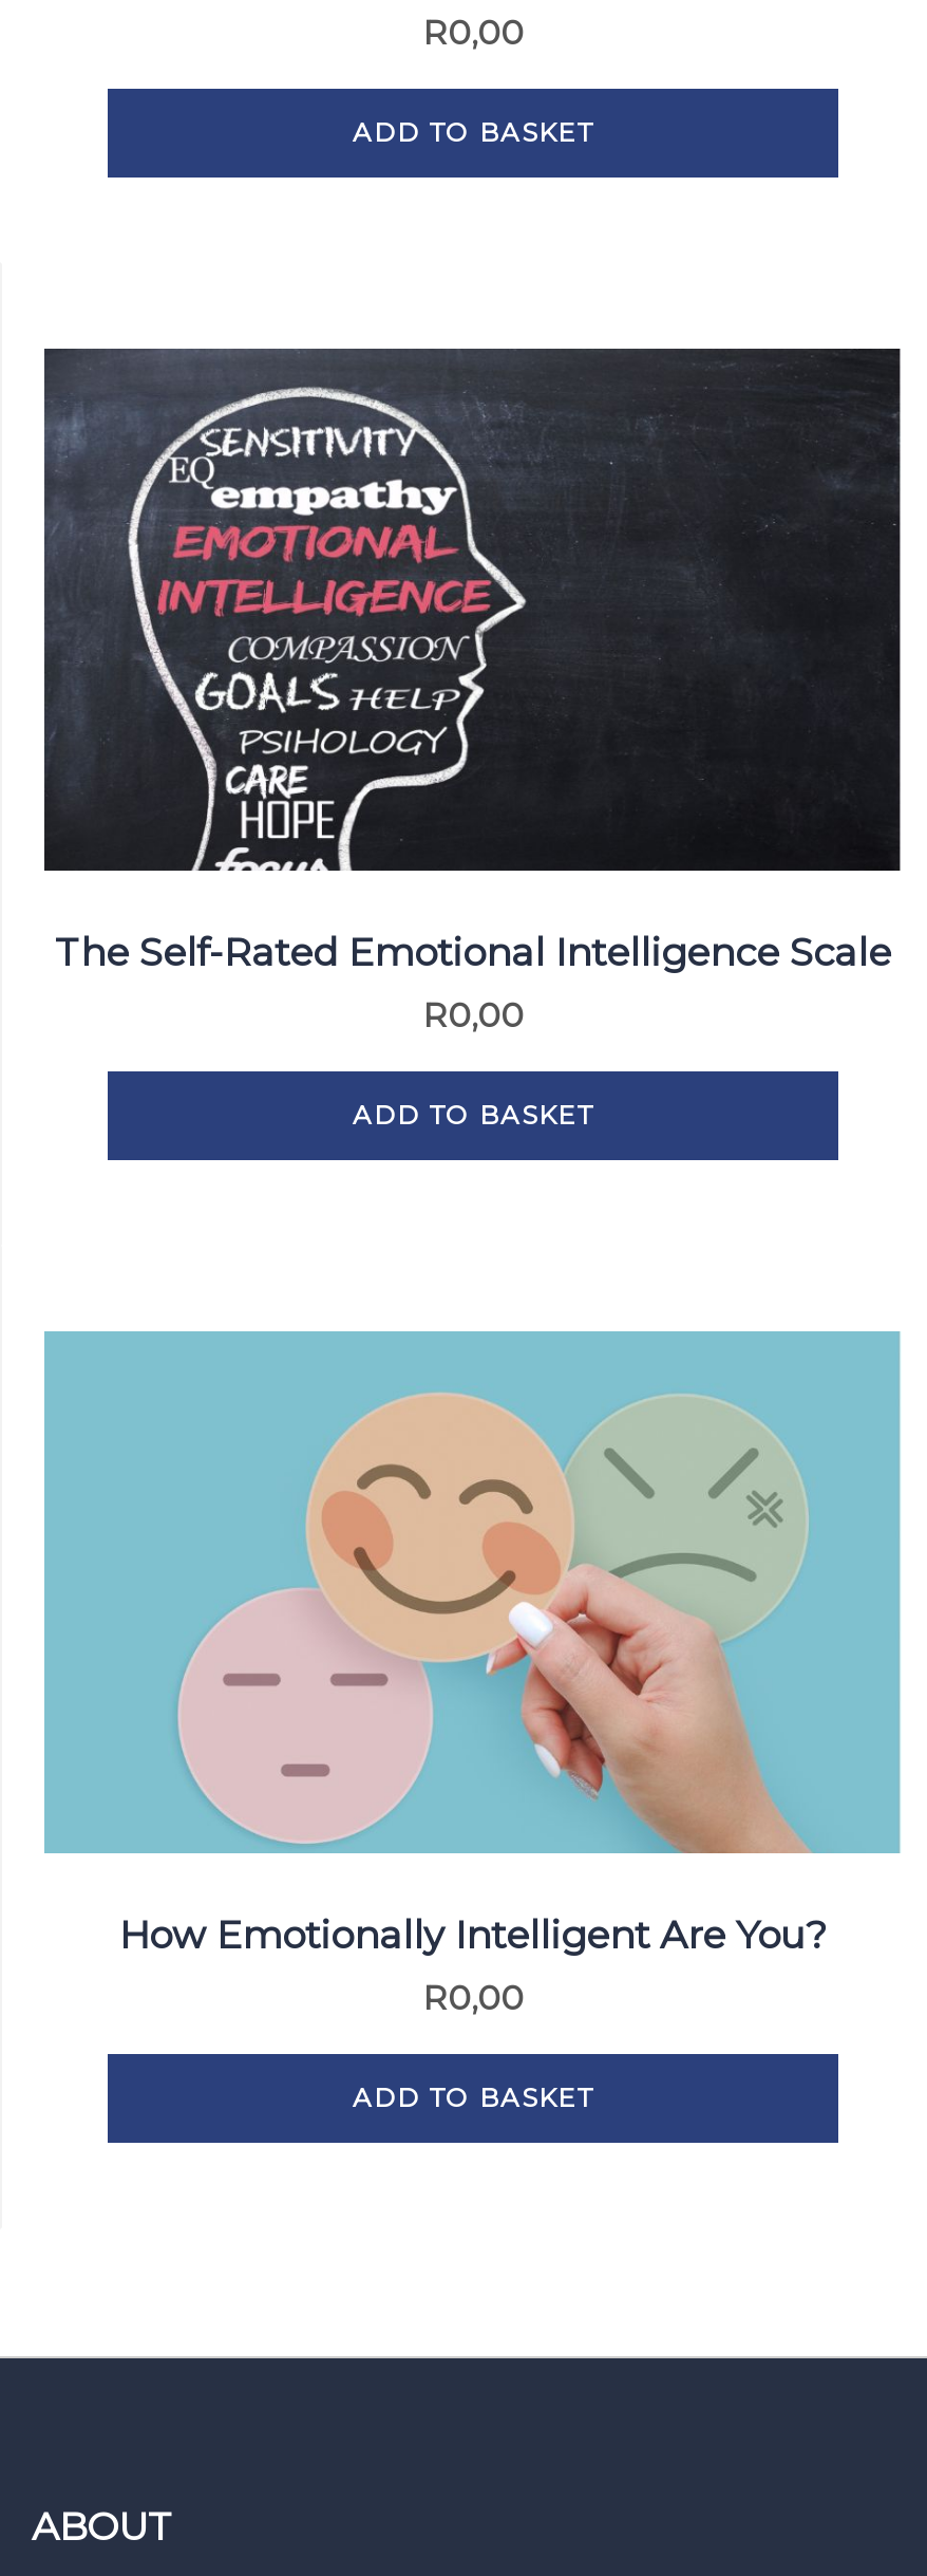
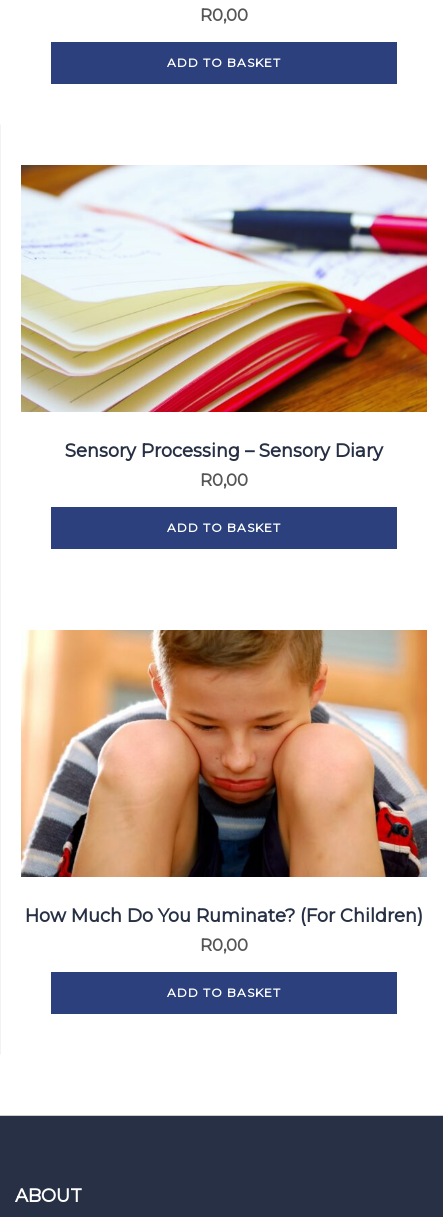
- [image]
- The Self-Rated Emotional Intelligence Scale
+ [image]
+ Sensory Processing – Sensory Diary

- [image]
- How Emotionally Intelligent Are You?
+ [image]
+ How Much Do You Ruminate? (For Children)
